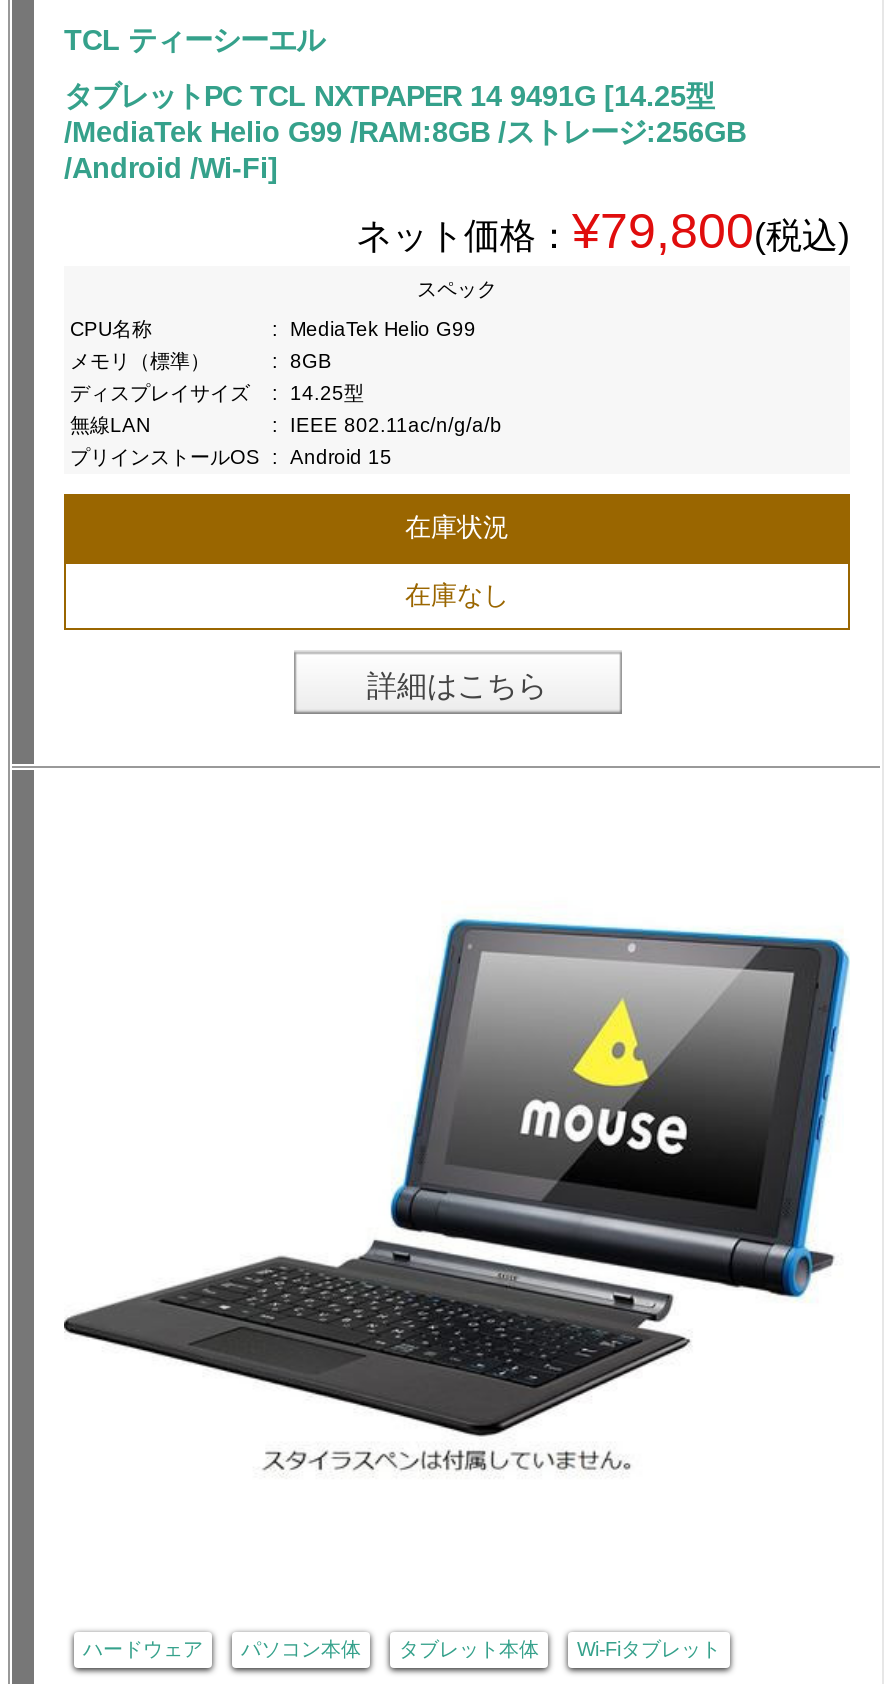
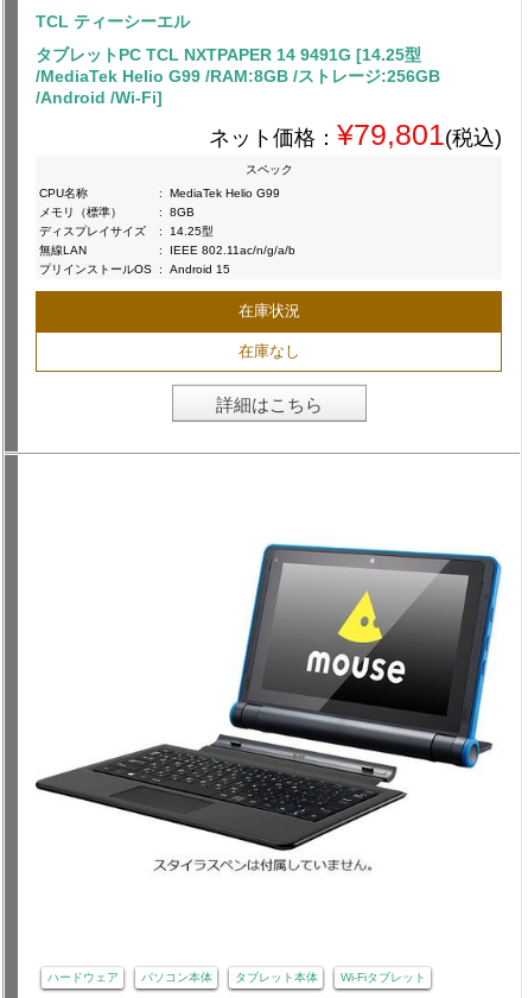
- ネット価格：¥79,800(税込)
+ ネット価格：¥79,801(税込)
